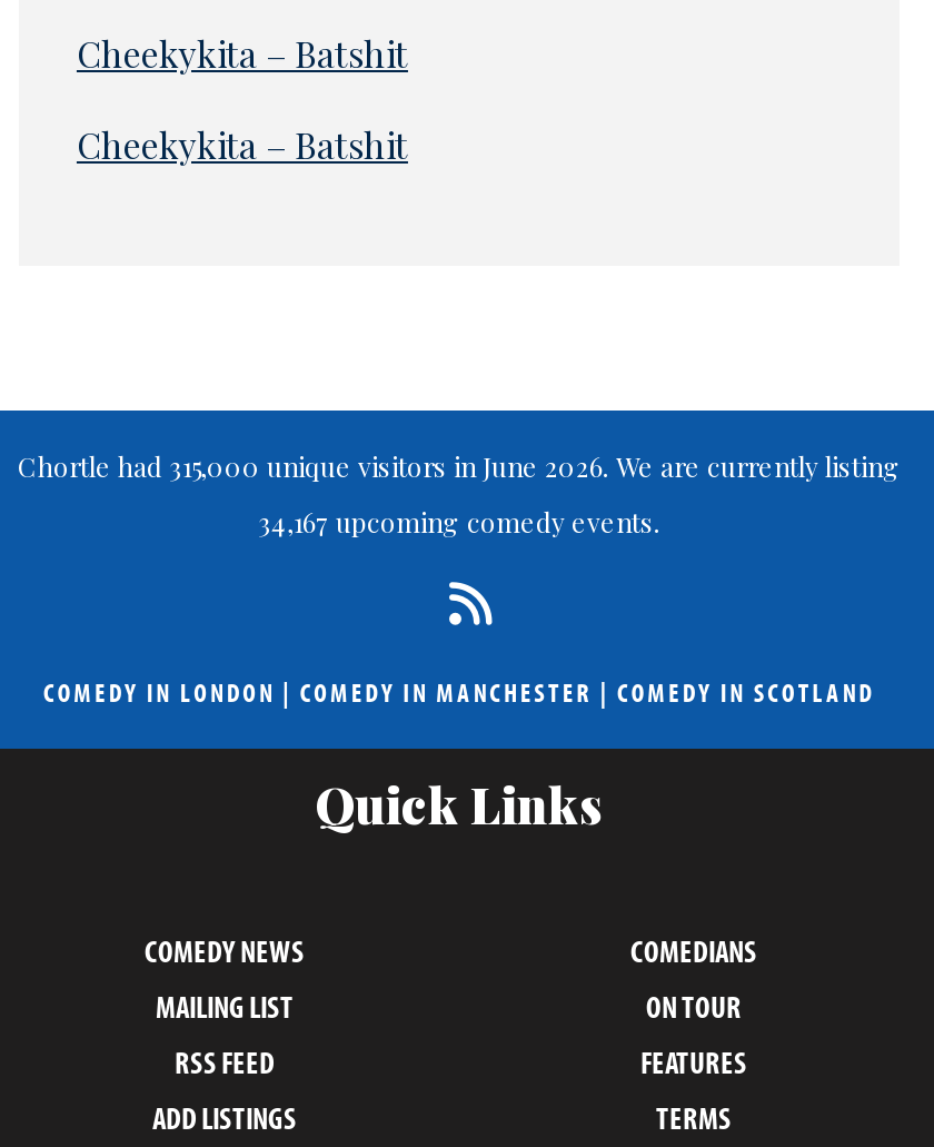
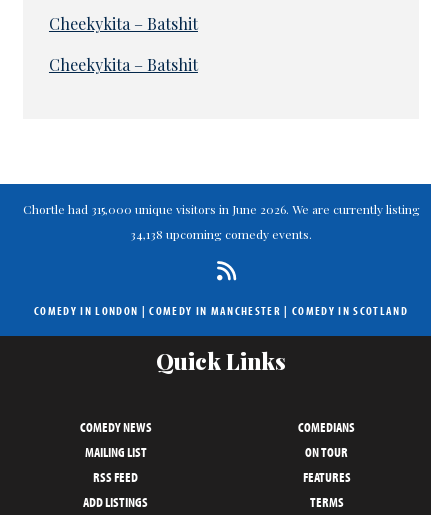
- 34,167 upcoming comedy events.
+ 34,138 upcoming comedy events.
